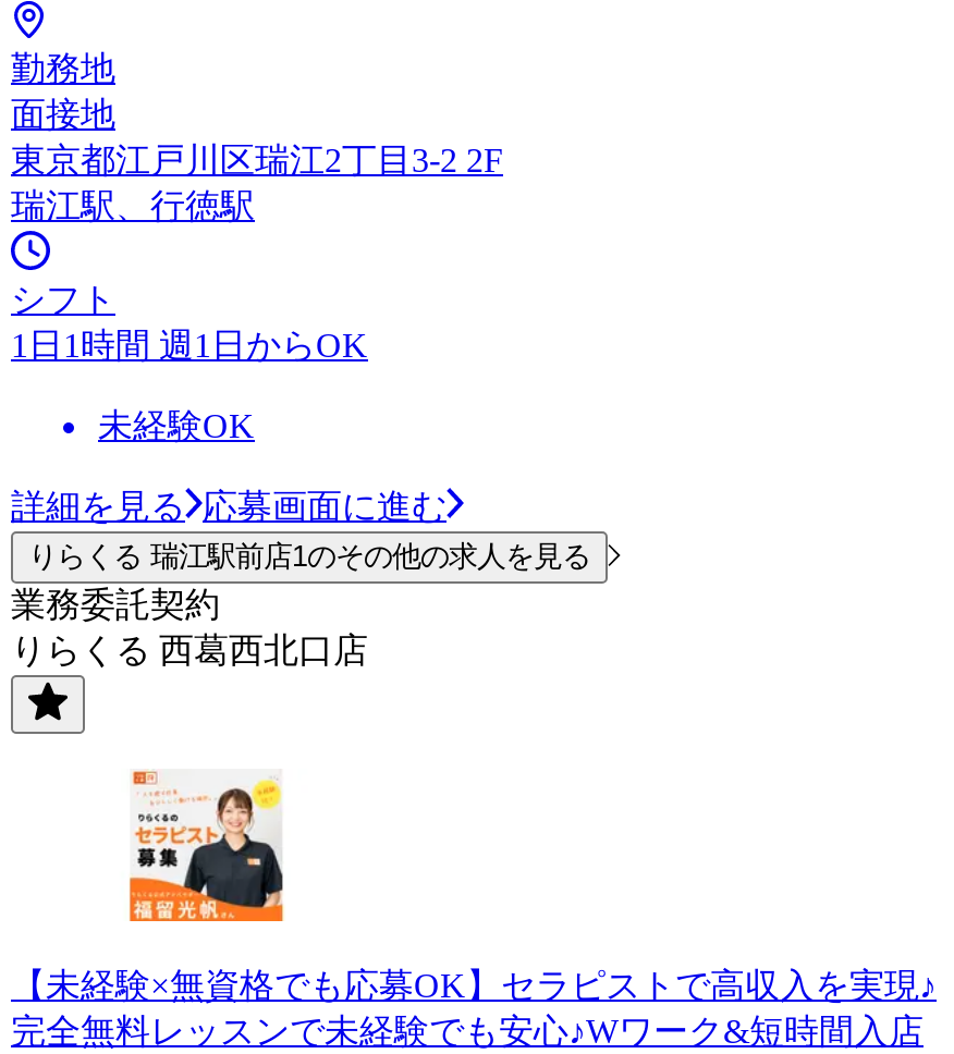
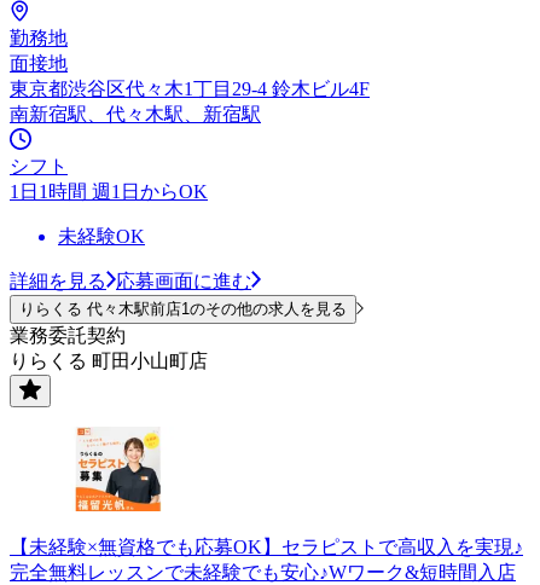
- 東京都江戸川区瑞江2丁目3-2 2F
- 瑞江駅、行徳駅
+ 東京都渋谷区代々木1丁目29-4 鈴木ビル4F
+ 南新宿駅、代々木駅、新宿駅

- りらくる 瑞江駅前店1のその他の求人を見る
+ りらくる 代々木駅前店1のその他の求人を見る

- りらくる 西葛西北口店
+ りらくる 町田小山町店
